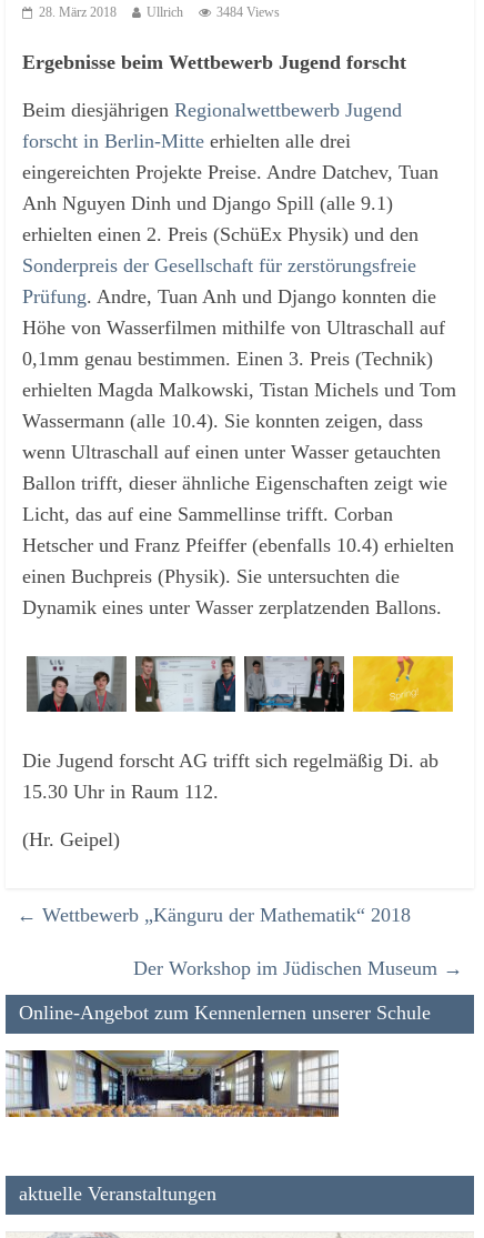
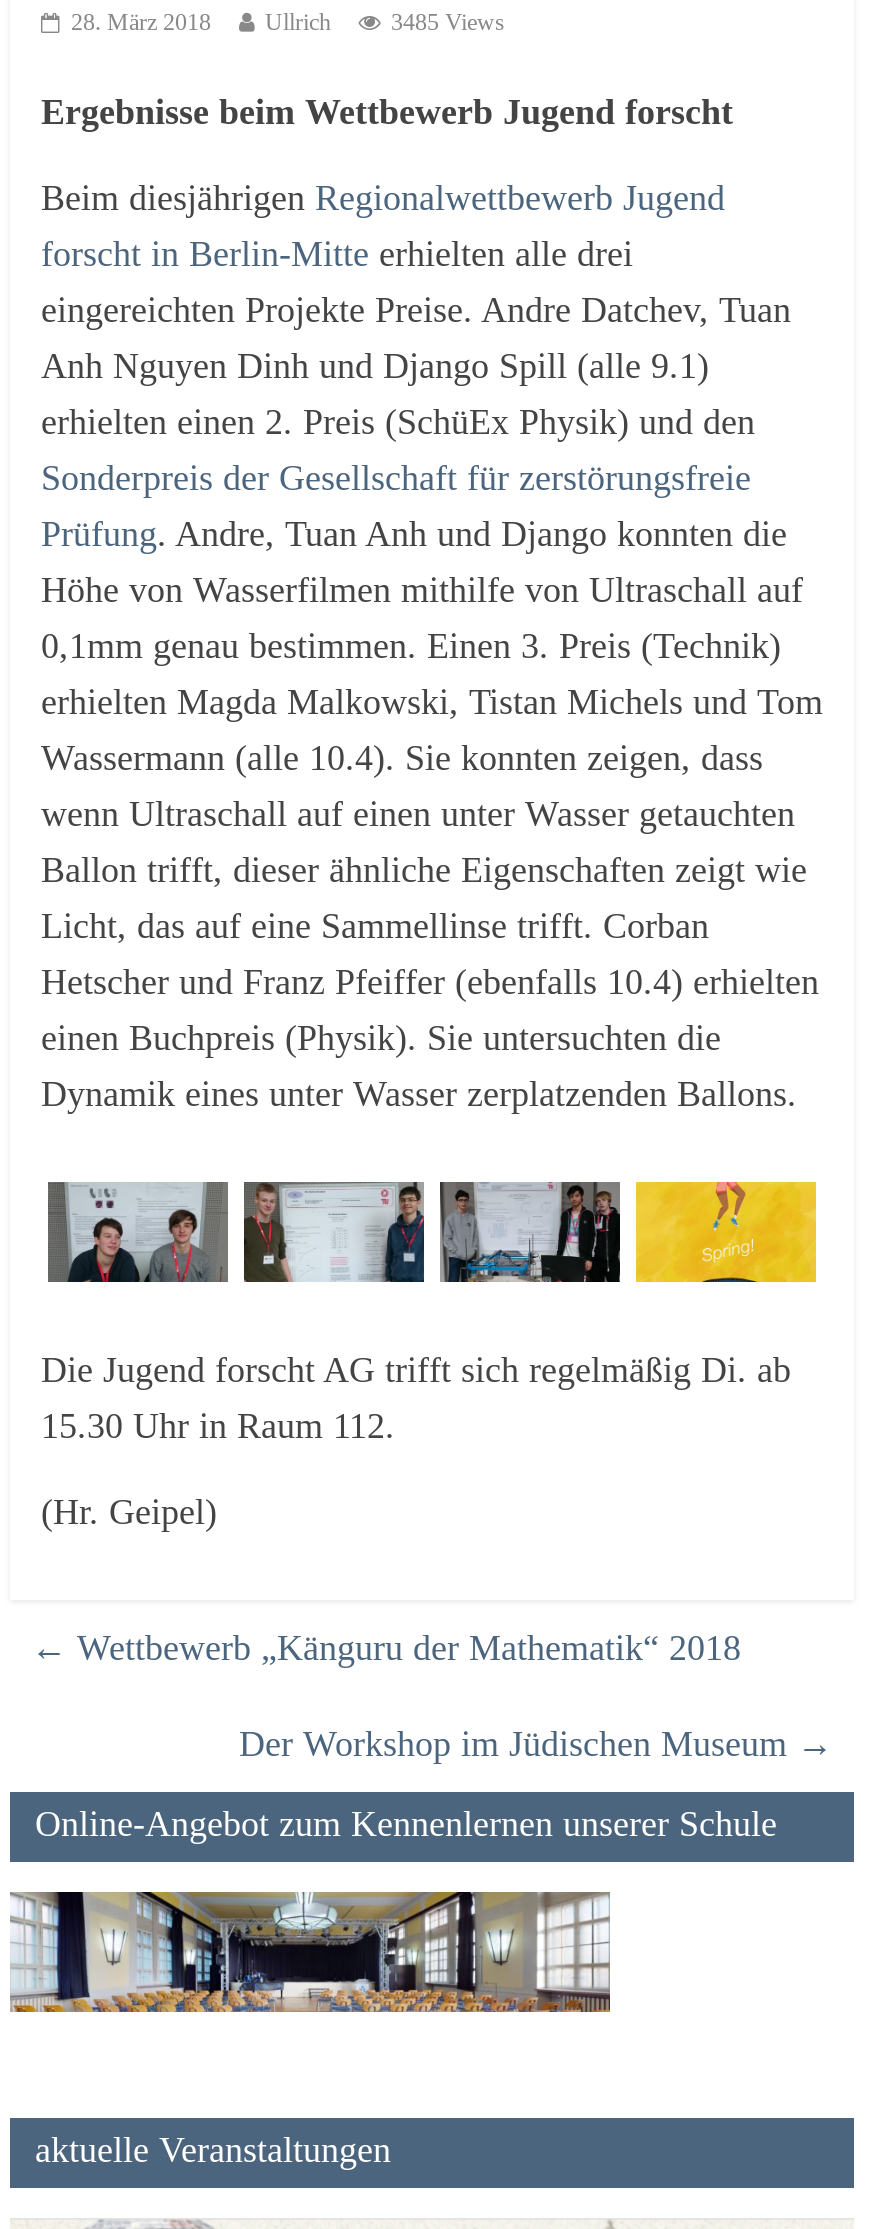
- 3484 Views
+ 3485 Views
